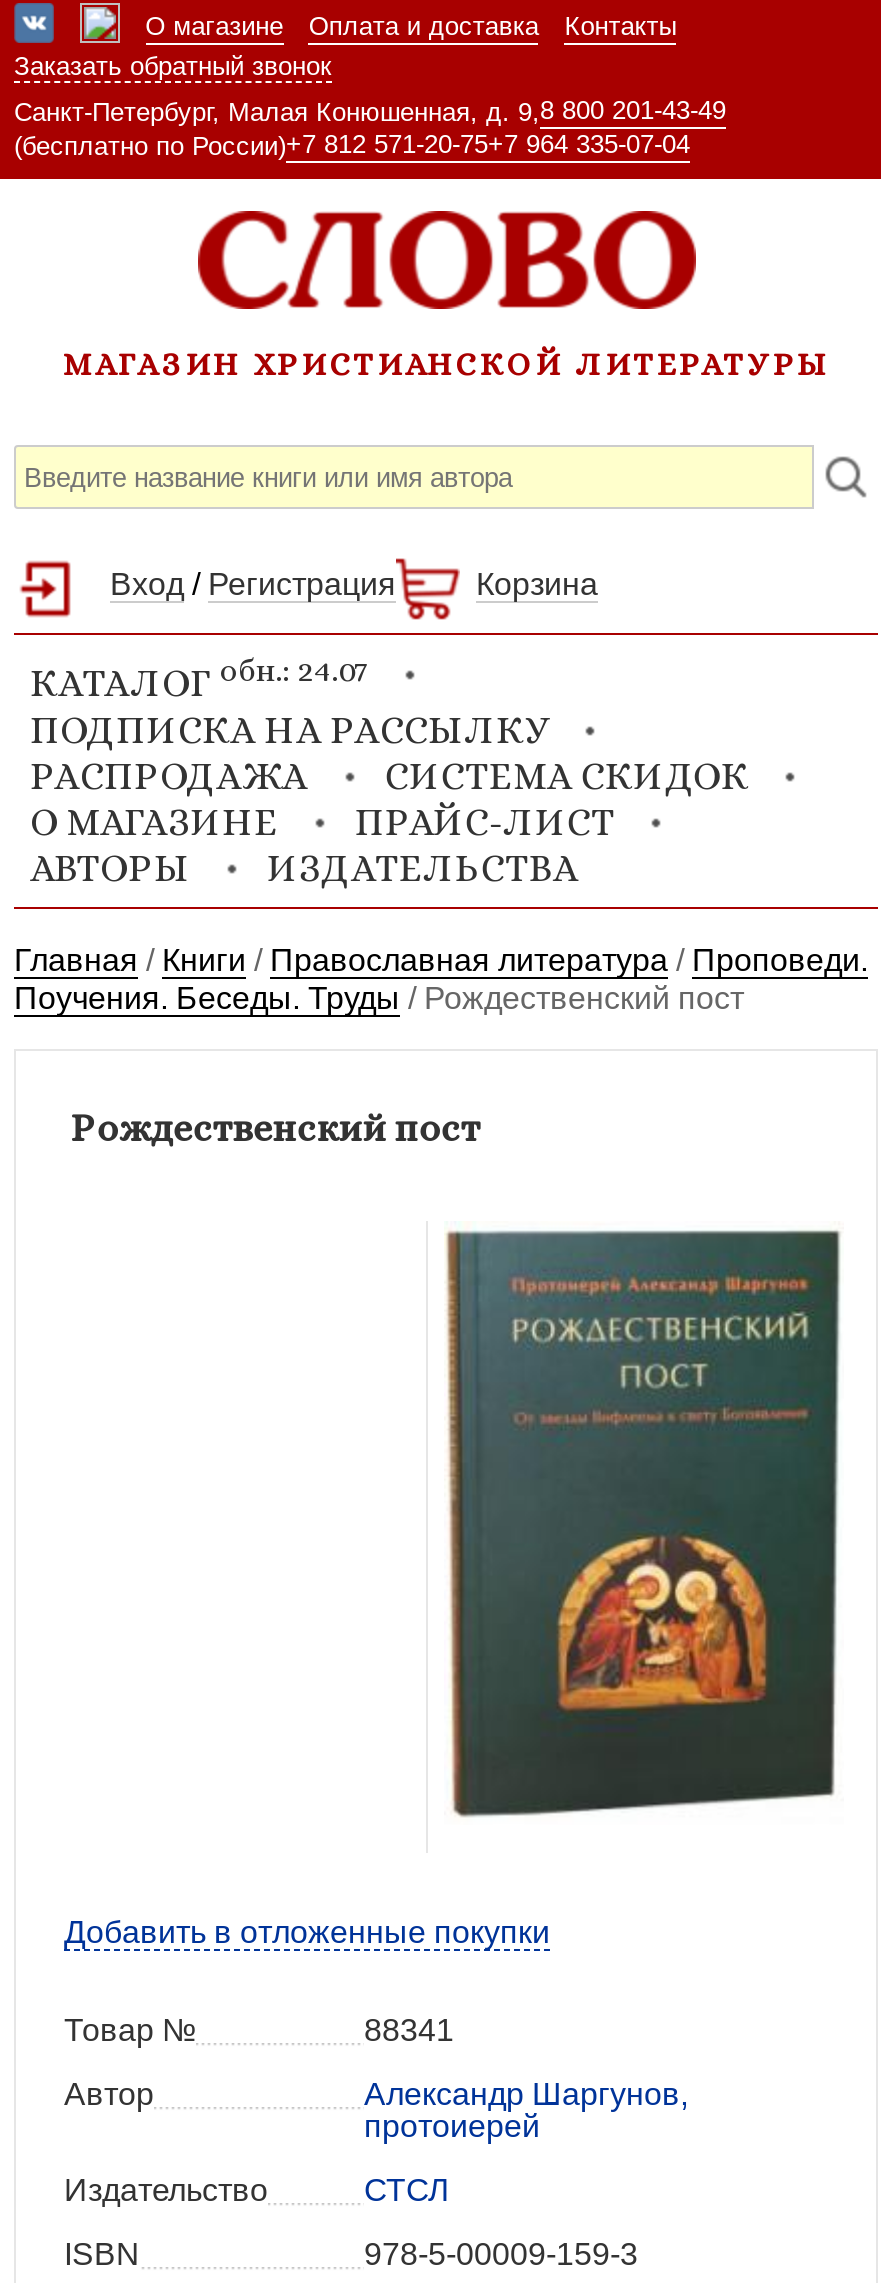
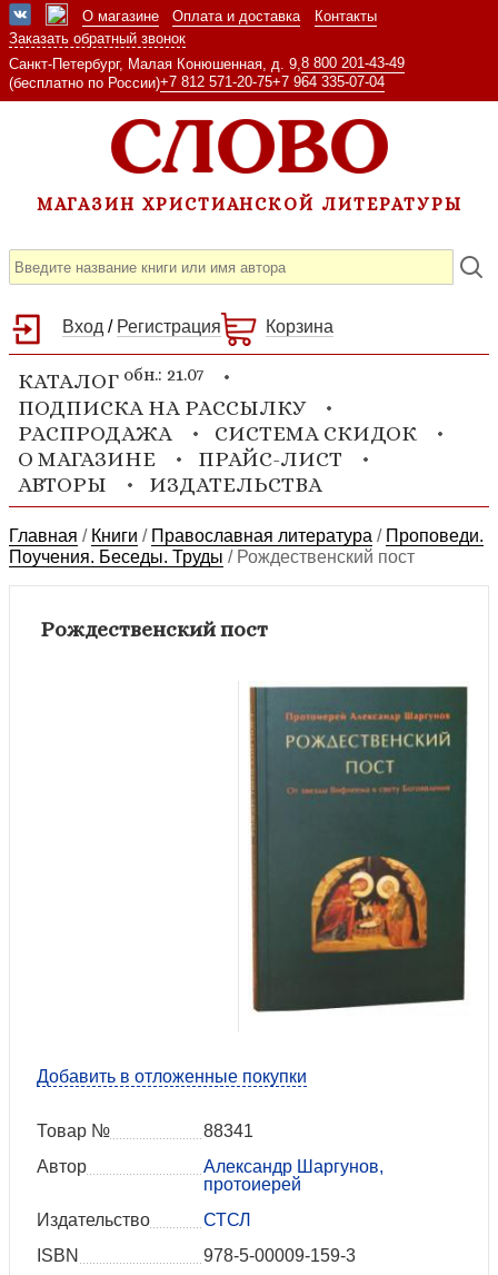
- КАТАЛОГ обн.: 24.07
+ КАТАЛОГ обн.: 21.07
